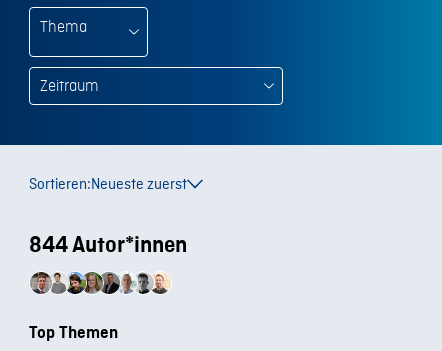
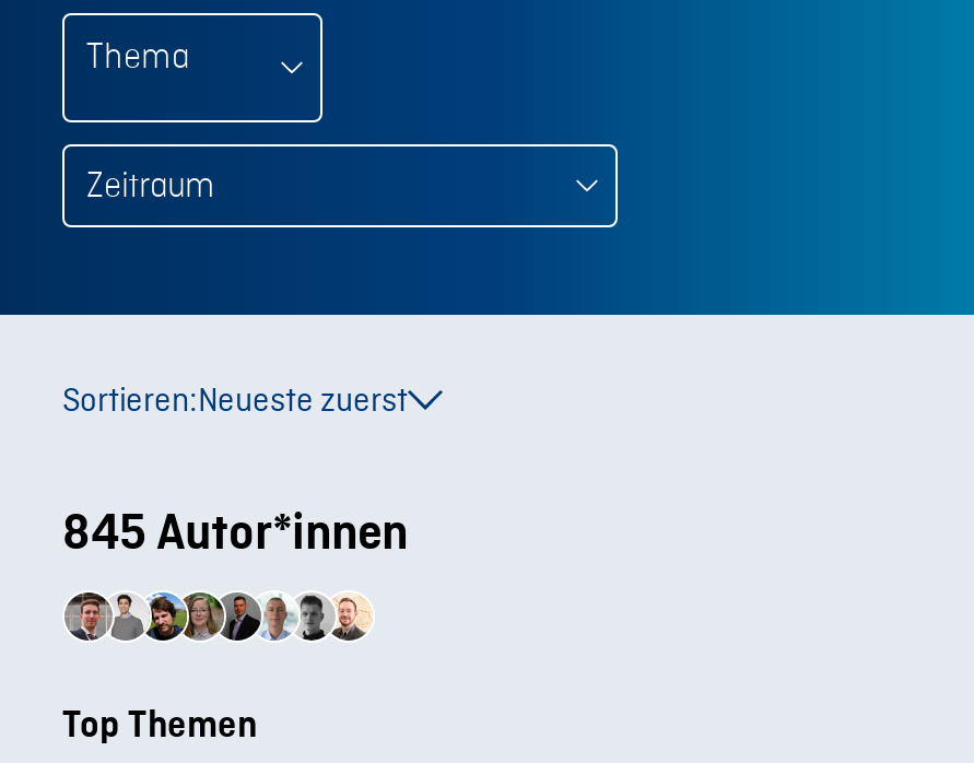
- 844 Autor*innen
+ 845 Autor*innen
